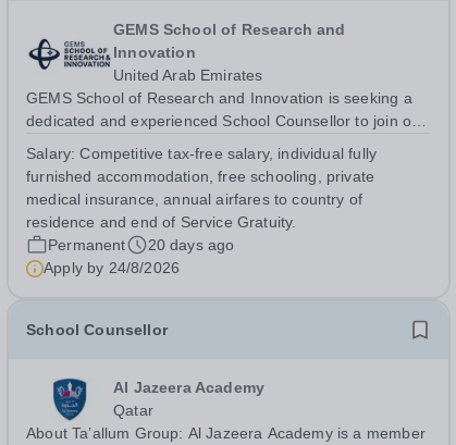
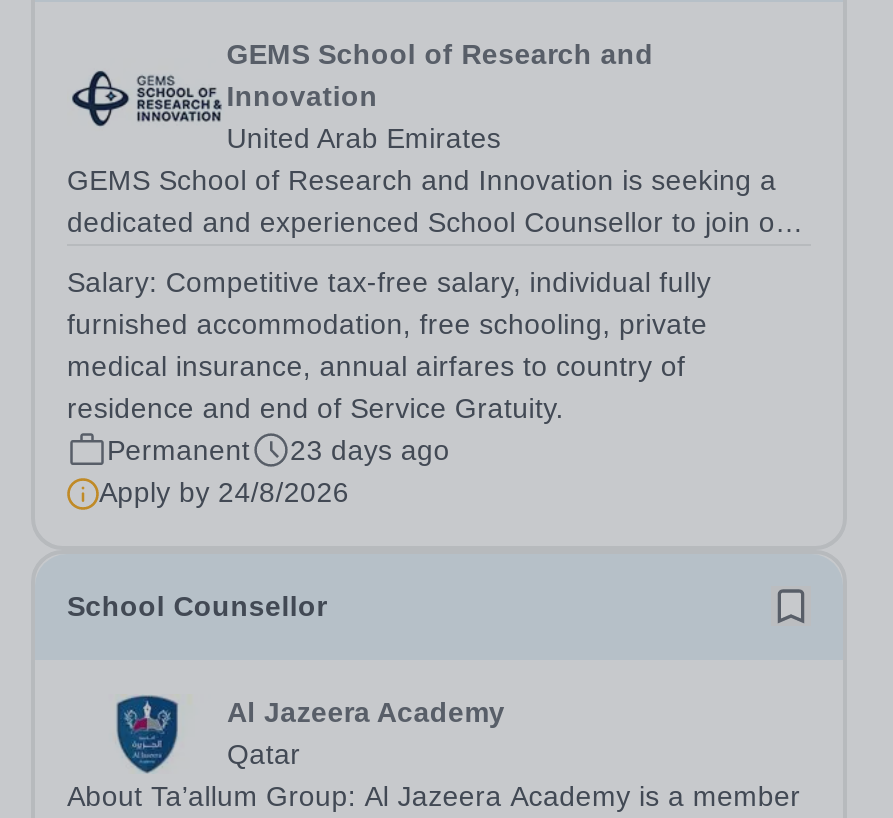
- Permanent 20 days ago
+ Permanent 23 days ago
